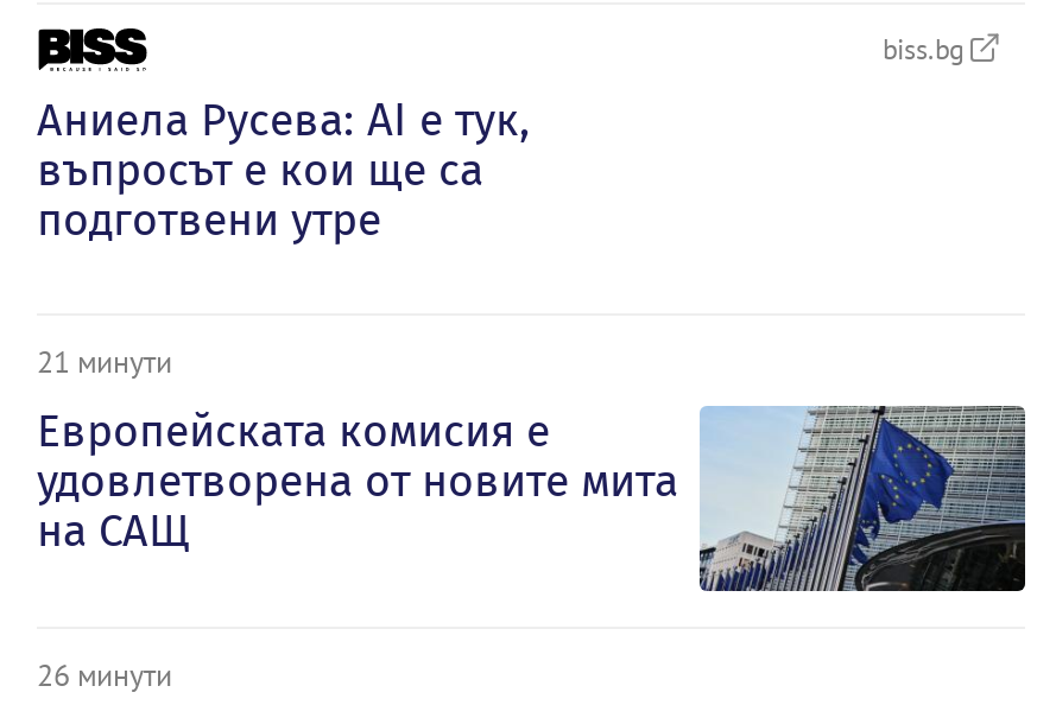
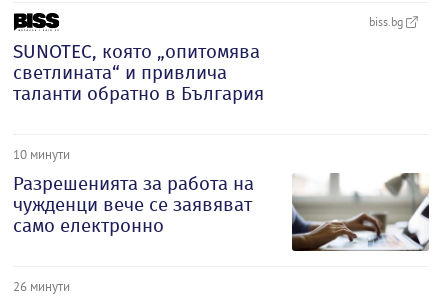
- Аниела Русева: AI е тук,
- въпросът е кои ще са
- подготвени утре
+ SUNOTEC, която „опитомява
+ светлината“ и привлича
+ таланти обратно в България

- [image]
- 21 минути
- Европейската комисия е
- удовлетворена от новите мита
- на САЩ
+ [image]
+ 10 минути
+ Разрешенията за работа на
+ чужденци вече се заявяват
+ само електронно
